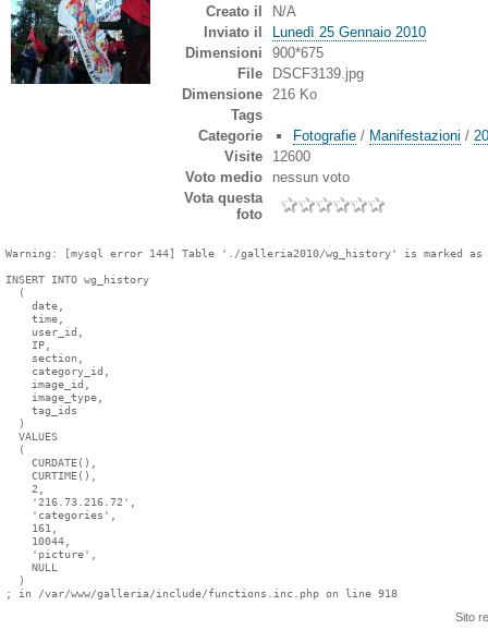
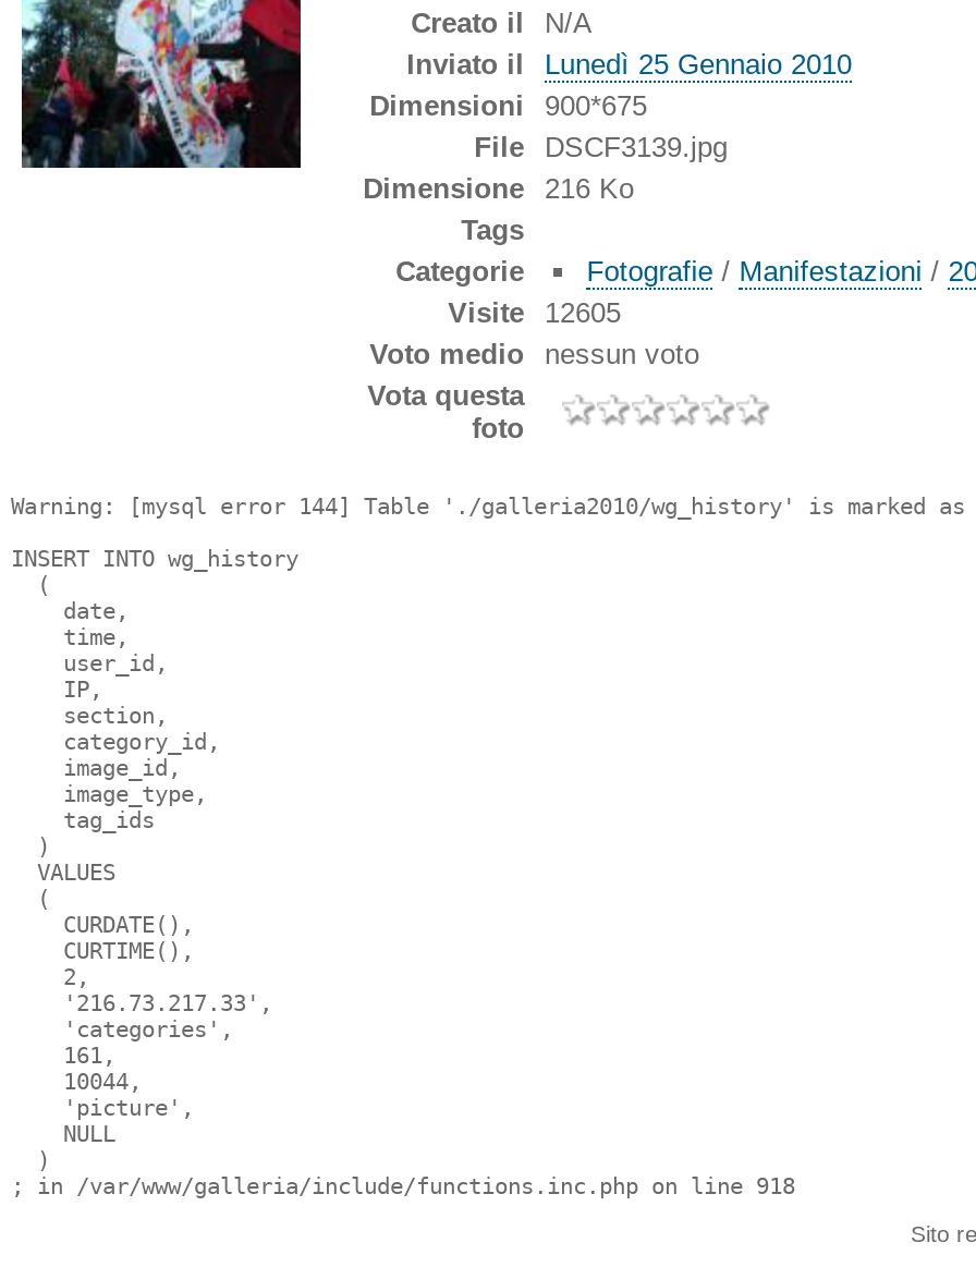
- Visite 12600
+ Visite 12605

- '216.73.216.72',
+ '216.73.217.33',
